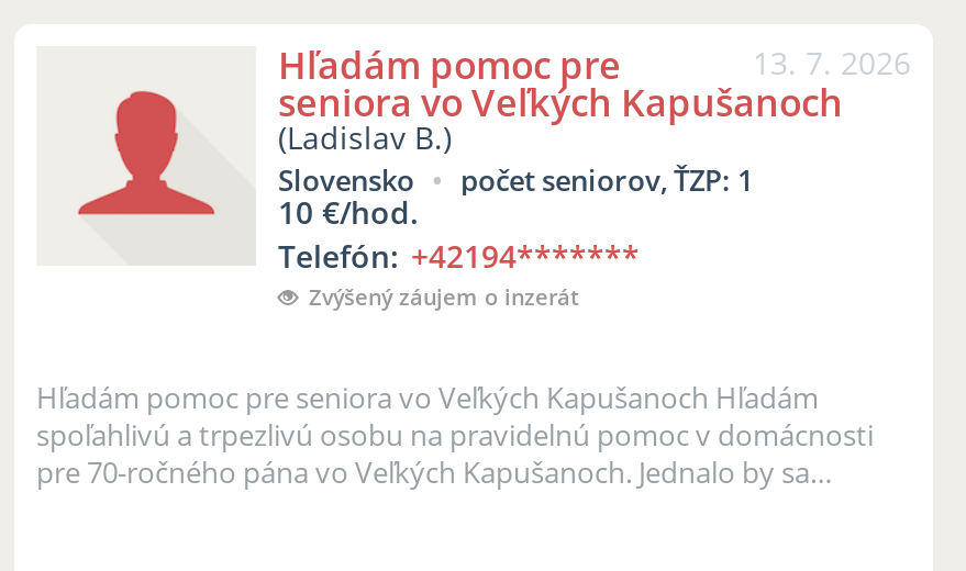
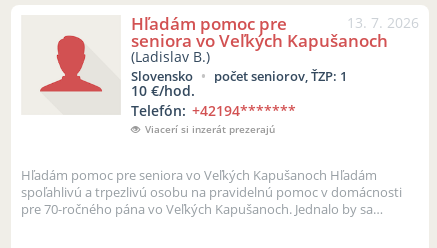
- Zvýšený záujem o inzerát
+ Viacerí si inzerát prezerajú
